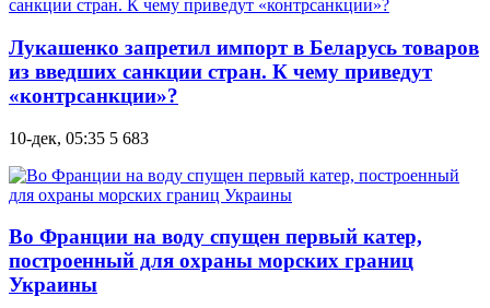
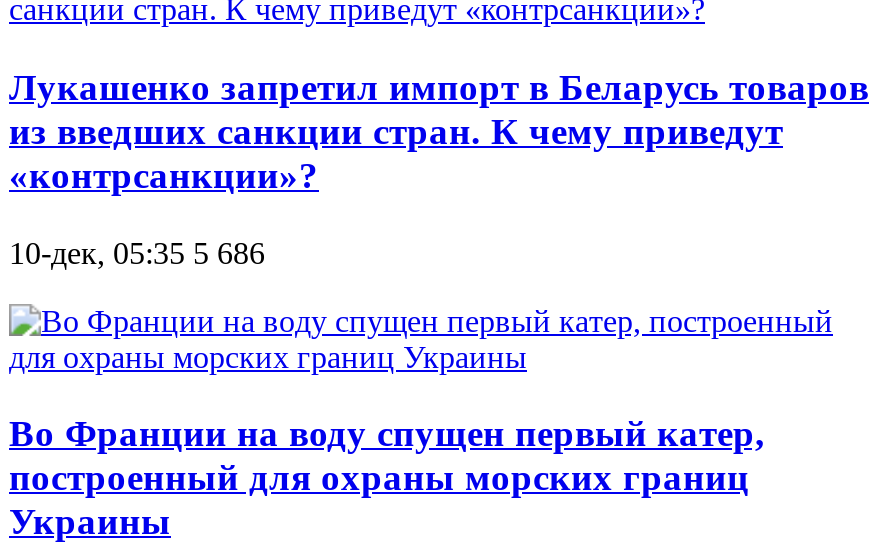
- 10-дек, 05:35 5 683
+ 10-дек, 05:35 5 686
